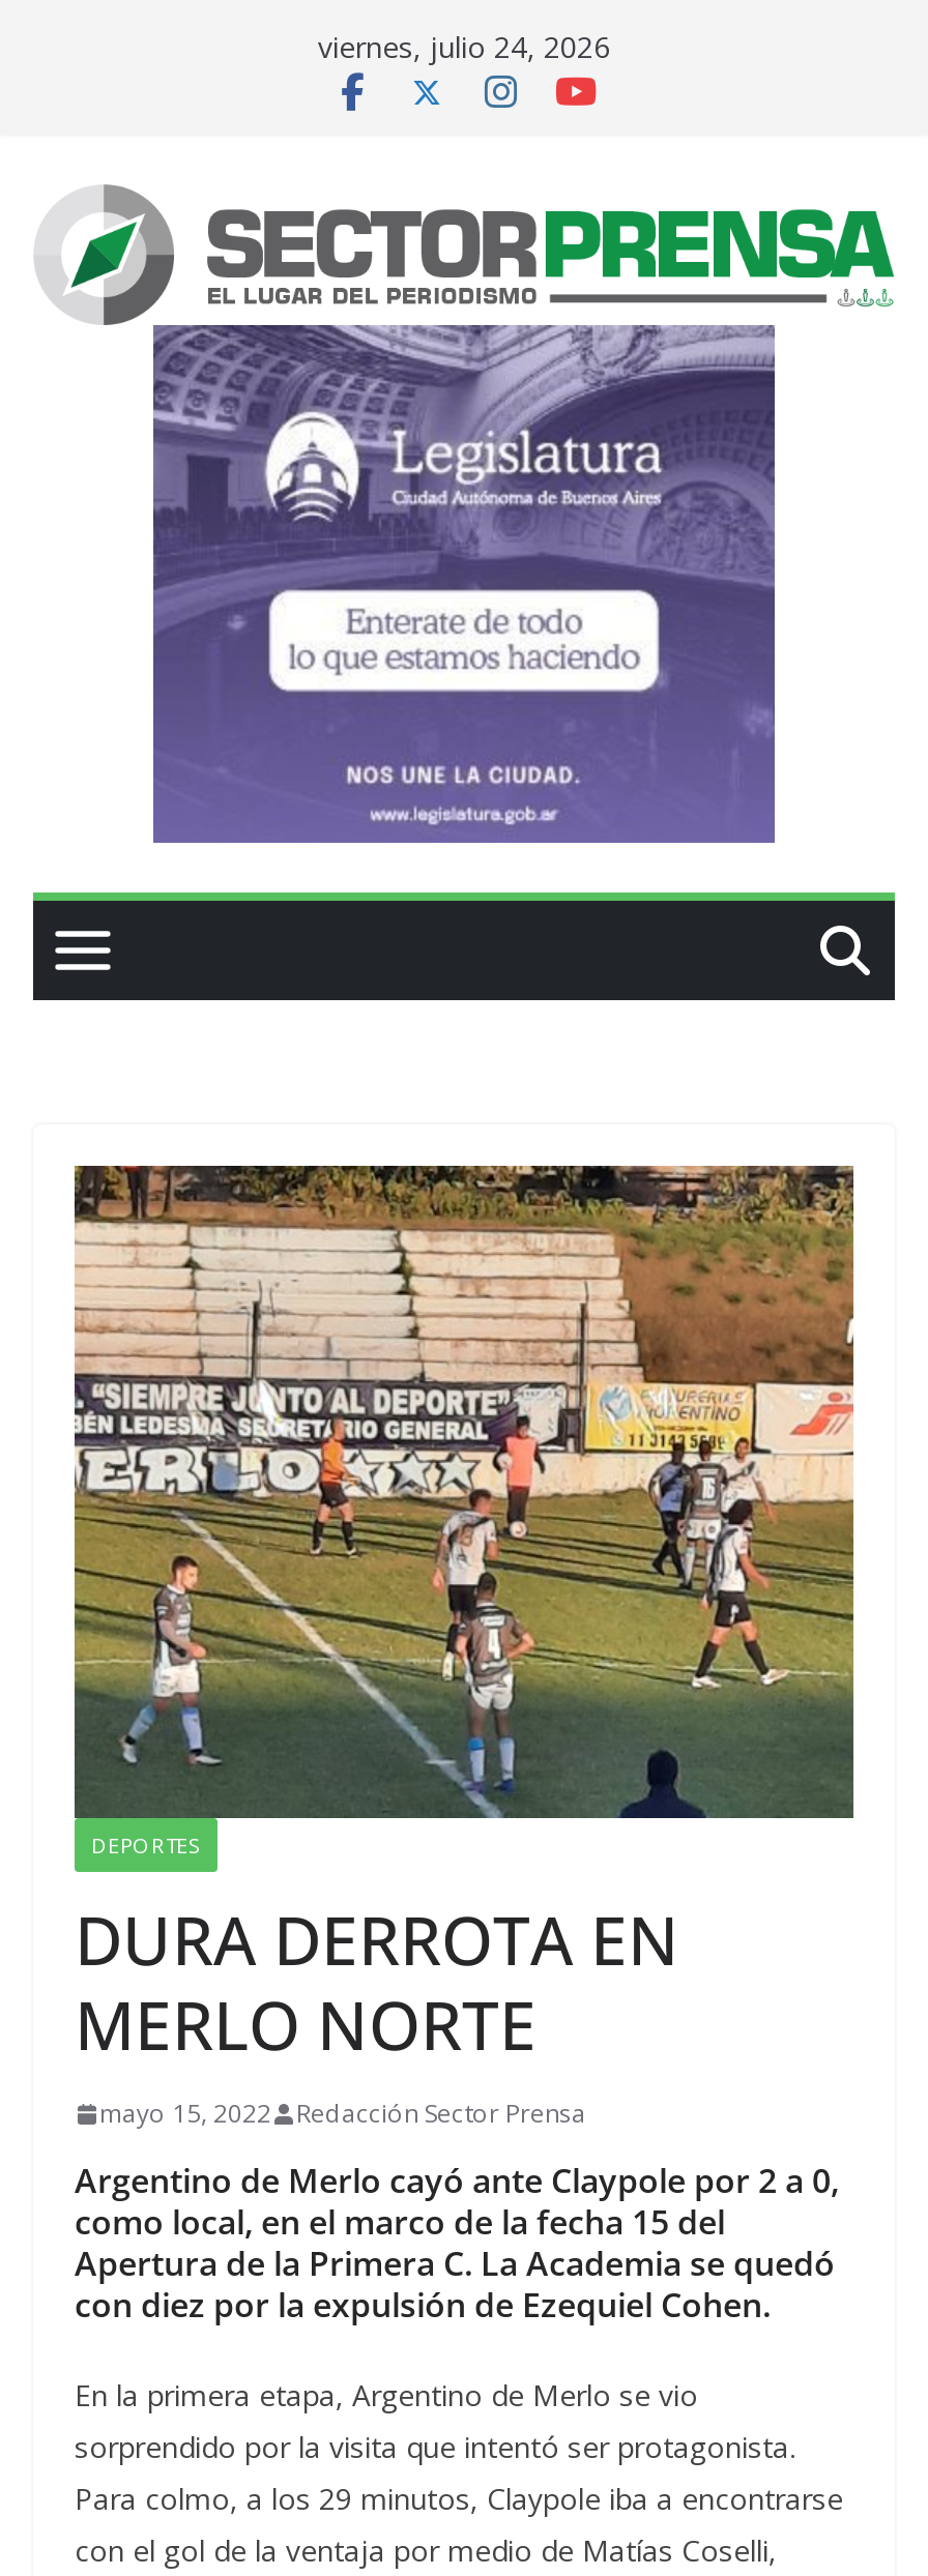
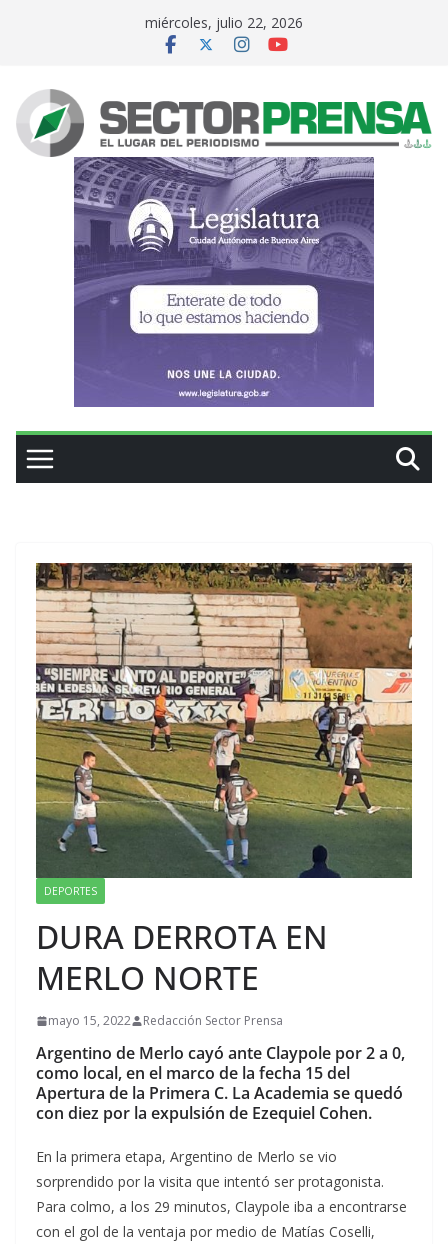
- viernes, julio 24, 2026
+ miércoles, julio 22, 2026
